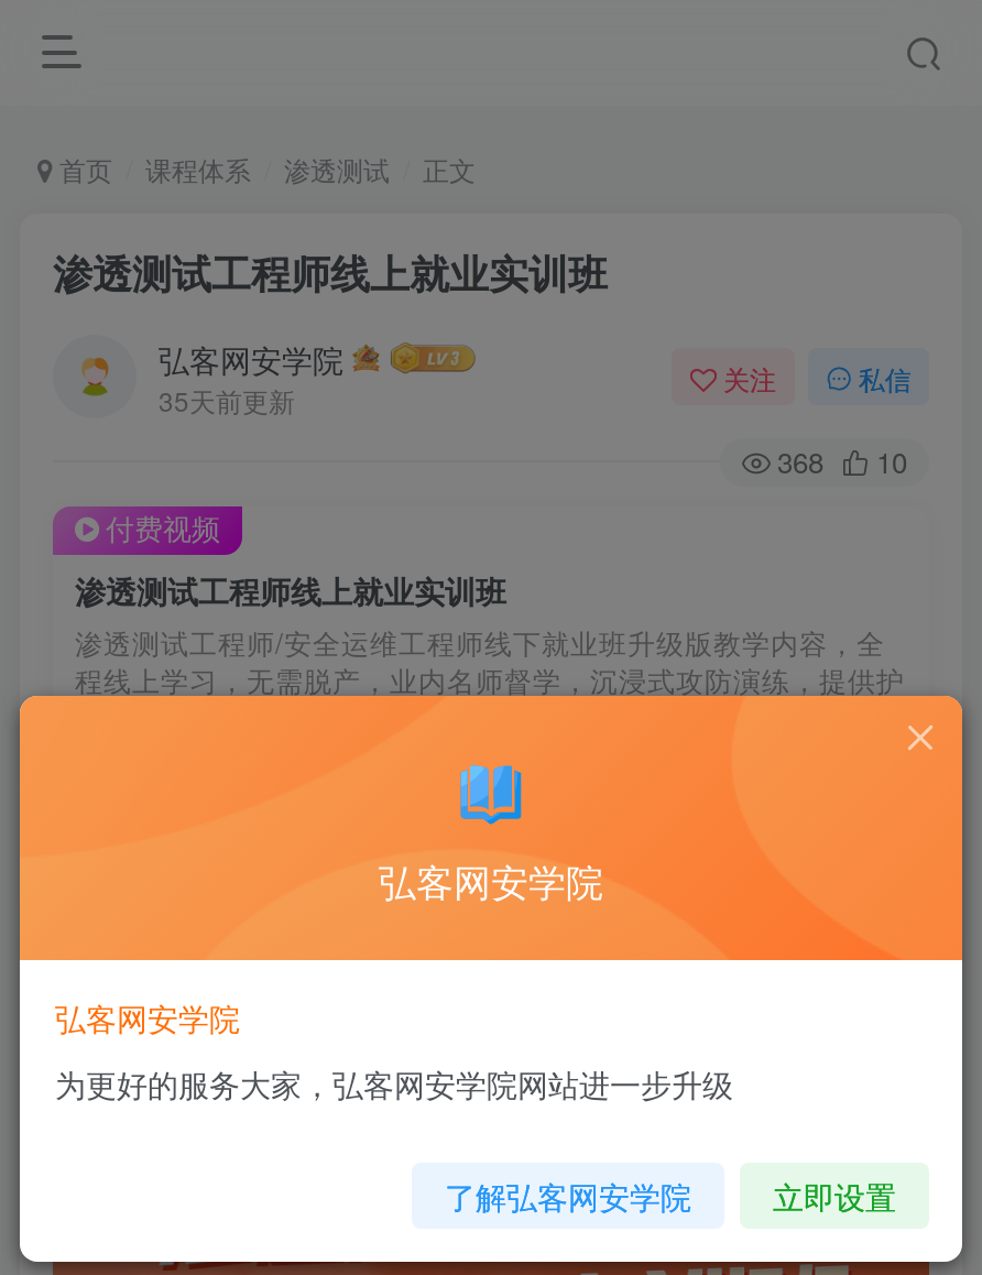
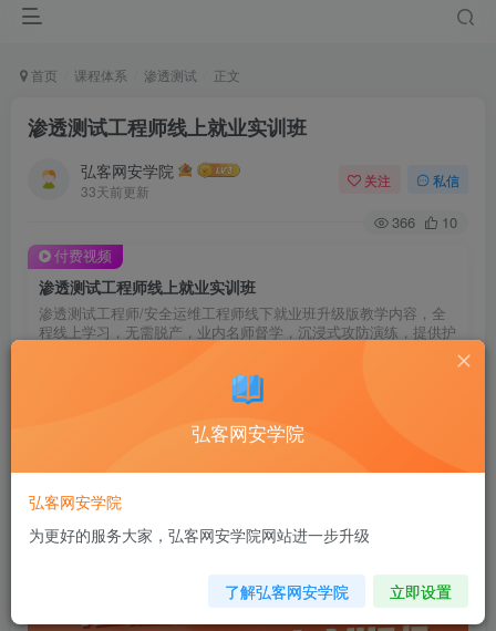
- 35天前更新
+ 33天前更新

- 368 10
+ 366 10
